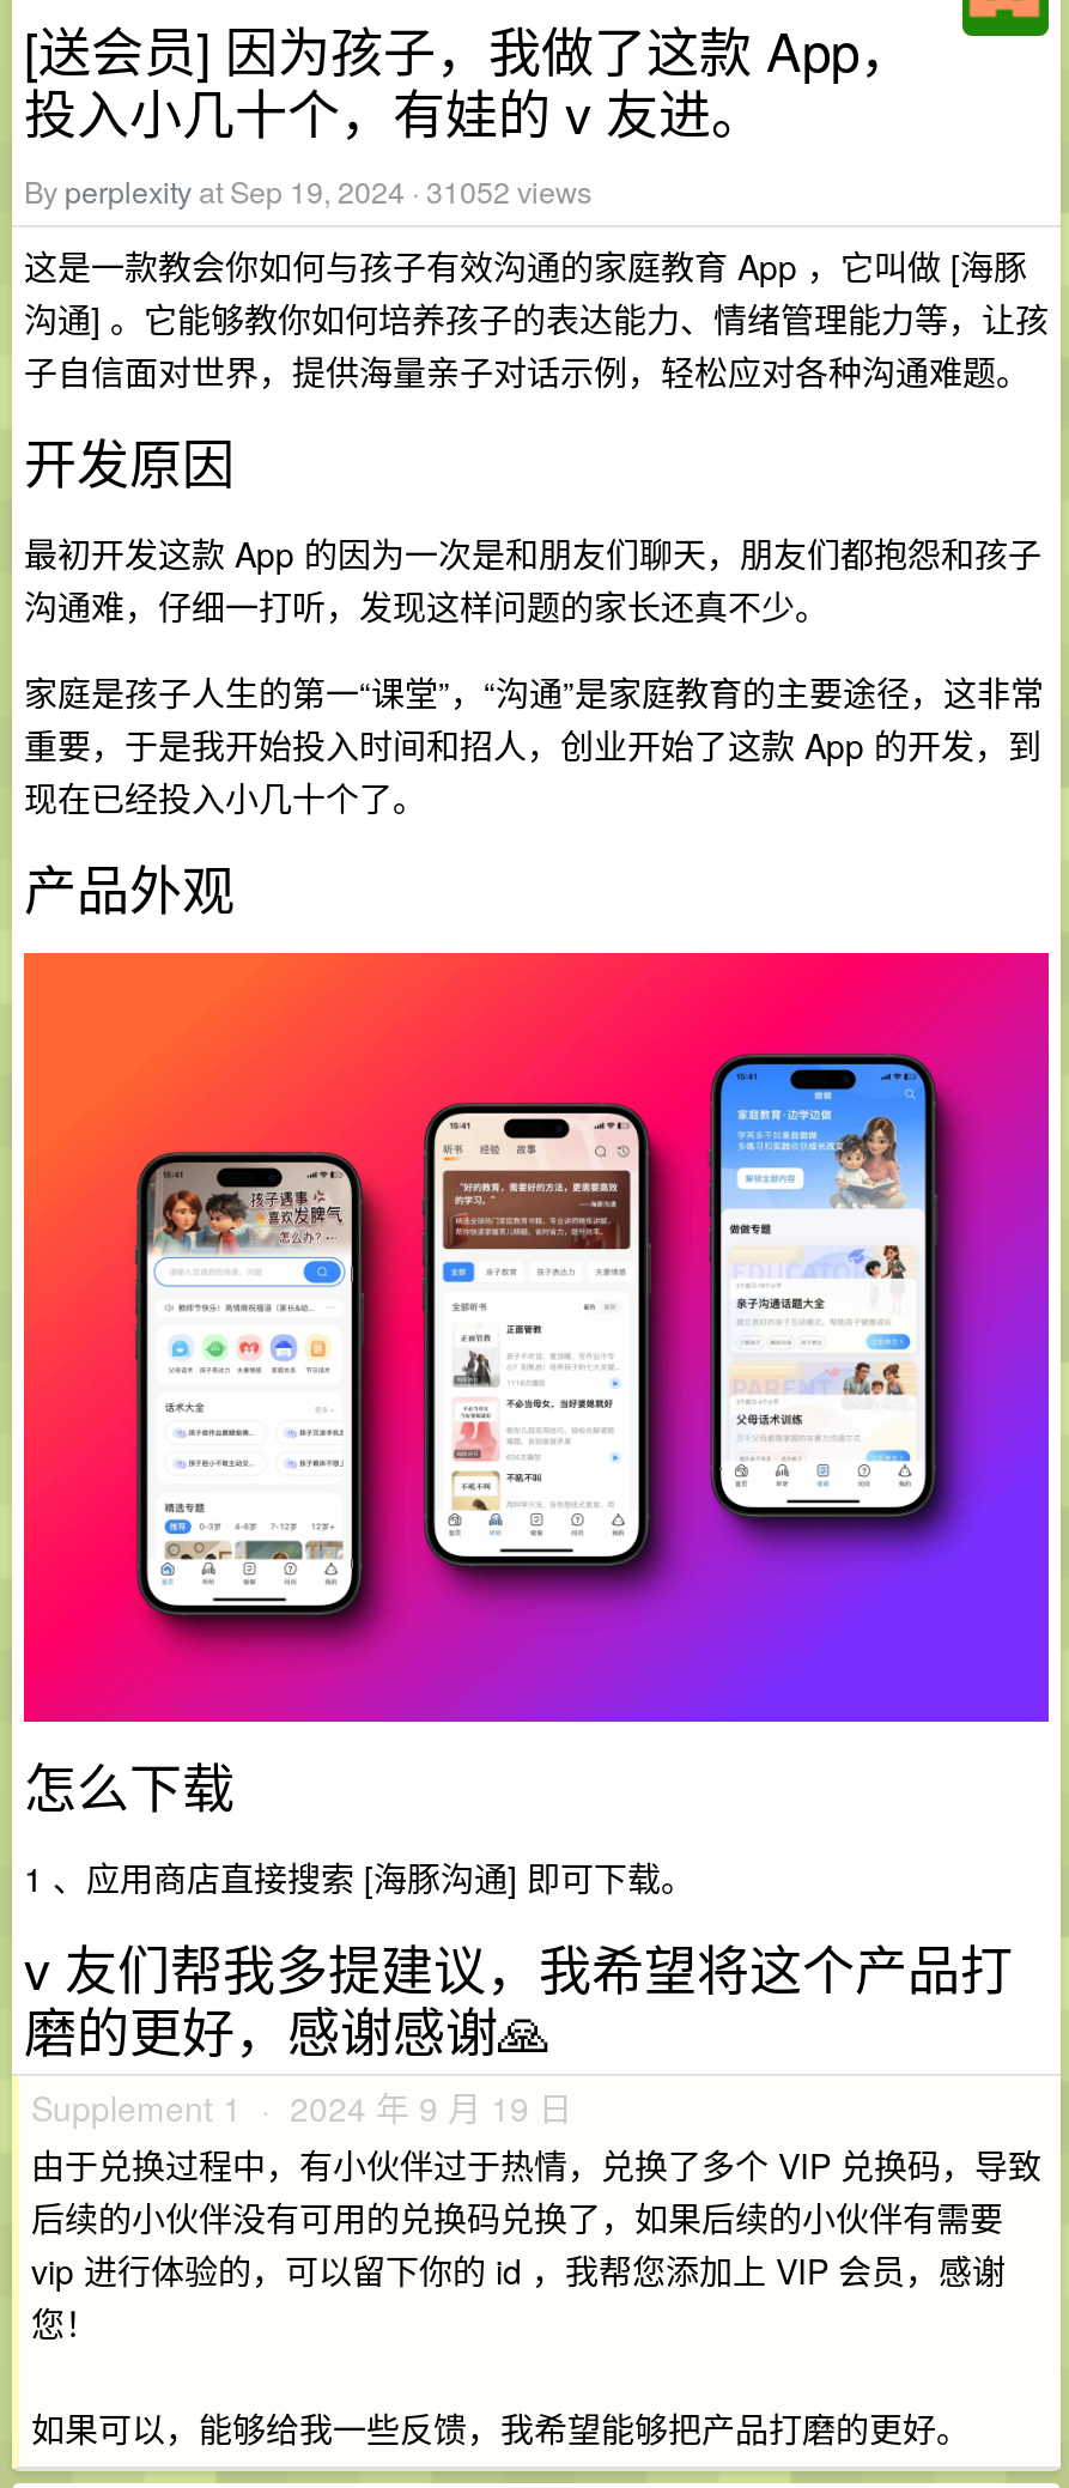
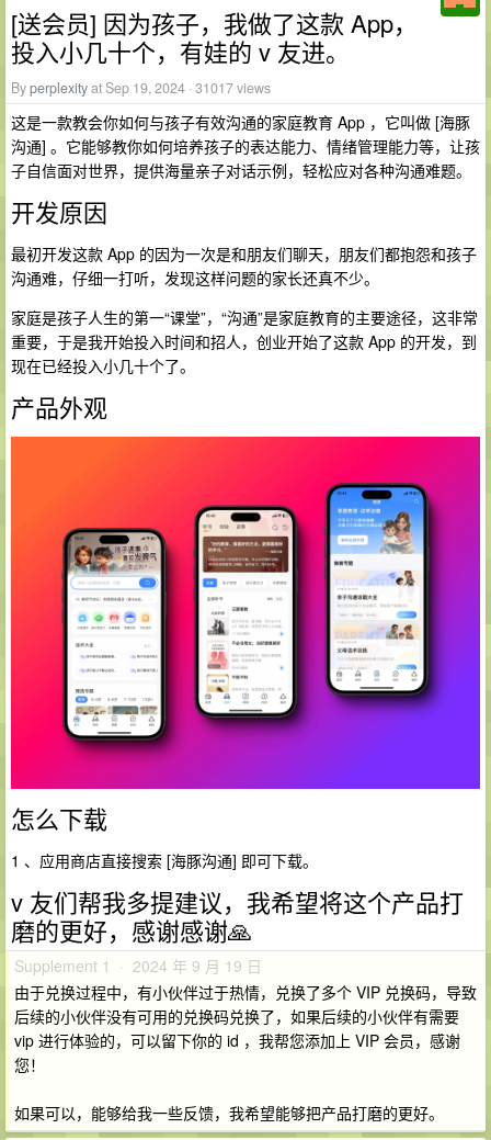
- By perplexity at Sep 19, 2024 · 31052 views
+ By perplexity at Sep 19, 2024 · 31017 views
